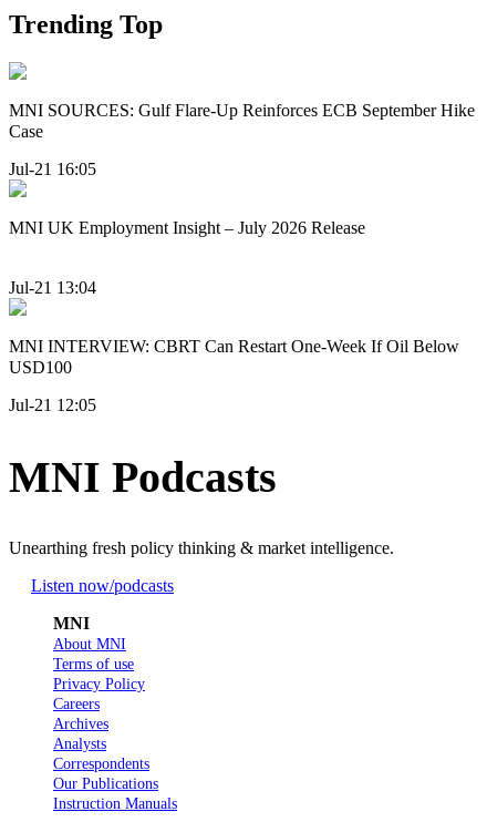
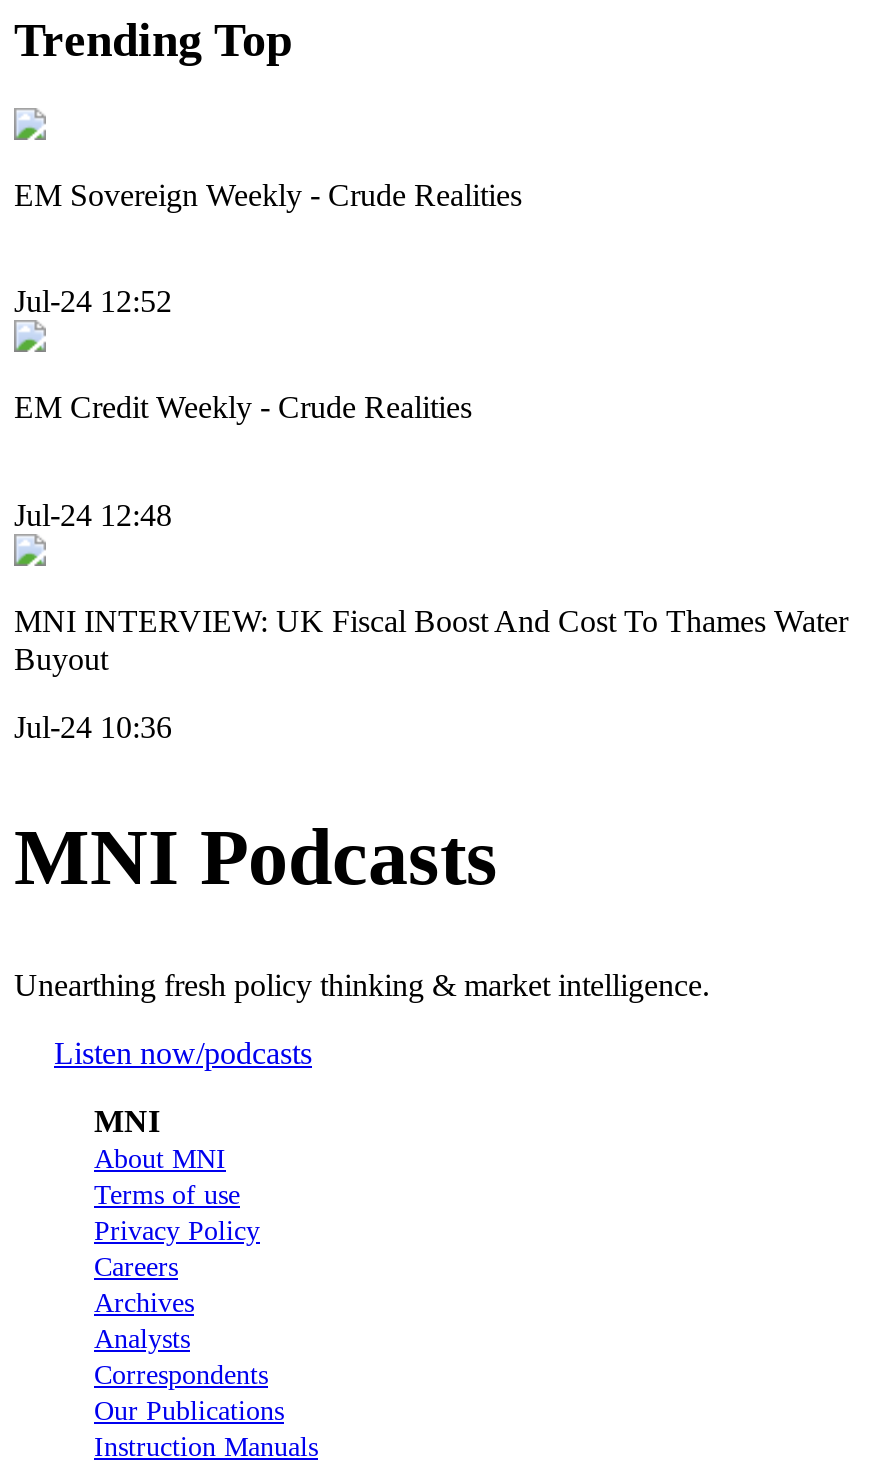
- MNI SOURCES: Gulf Flare-Up Reinforces ECB September Hike
- Case
+ EM Sovereign Weekly - Crude Realities

- Jul-21 16:05
+ Jul-24 12:52

- MNI UK Employment Insight – July 2026 Release
+ EM Credit Weekly - Crude Realities

- Jul-21 13:04
+ Jul-24 12:48

- MNI INTERVIEW: CBRT Can Restart One-Week If Oil Below
- USD100
+ MNI INTERVIEW: UK Fiscal Boost And Cost To Thames Water
+ Buyout

- Jul-21 12:05
+ Jul-24 10:36
